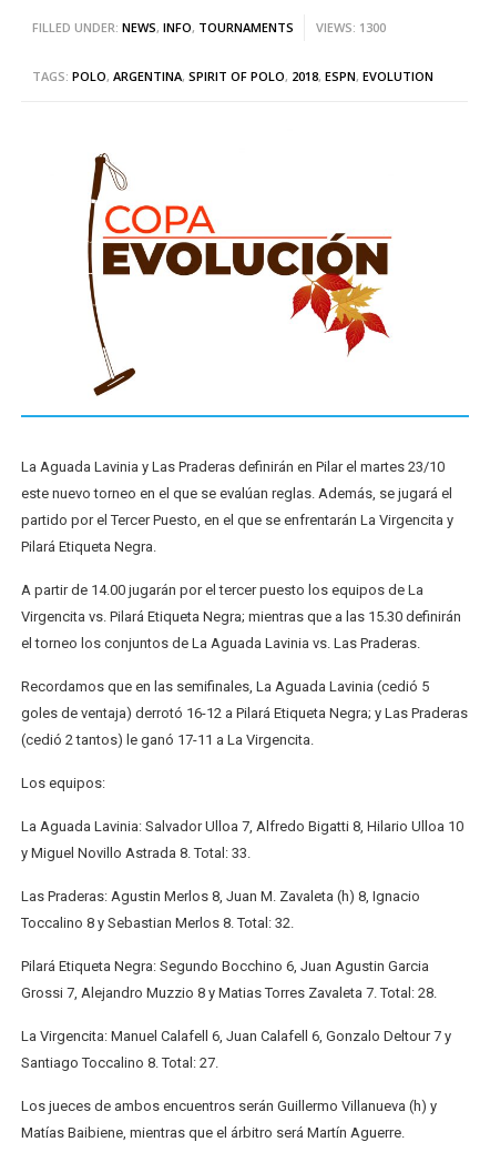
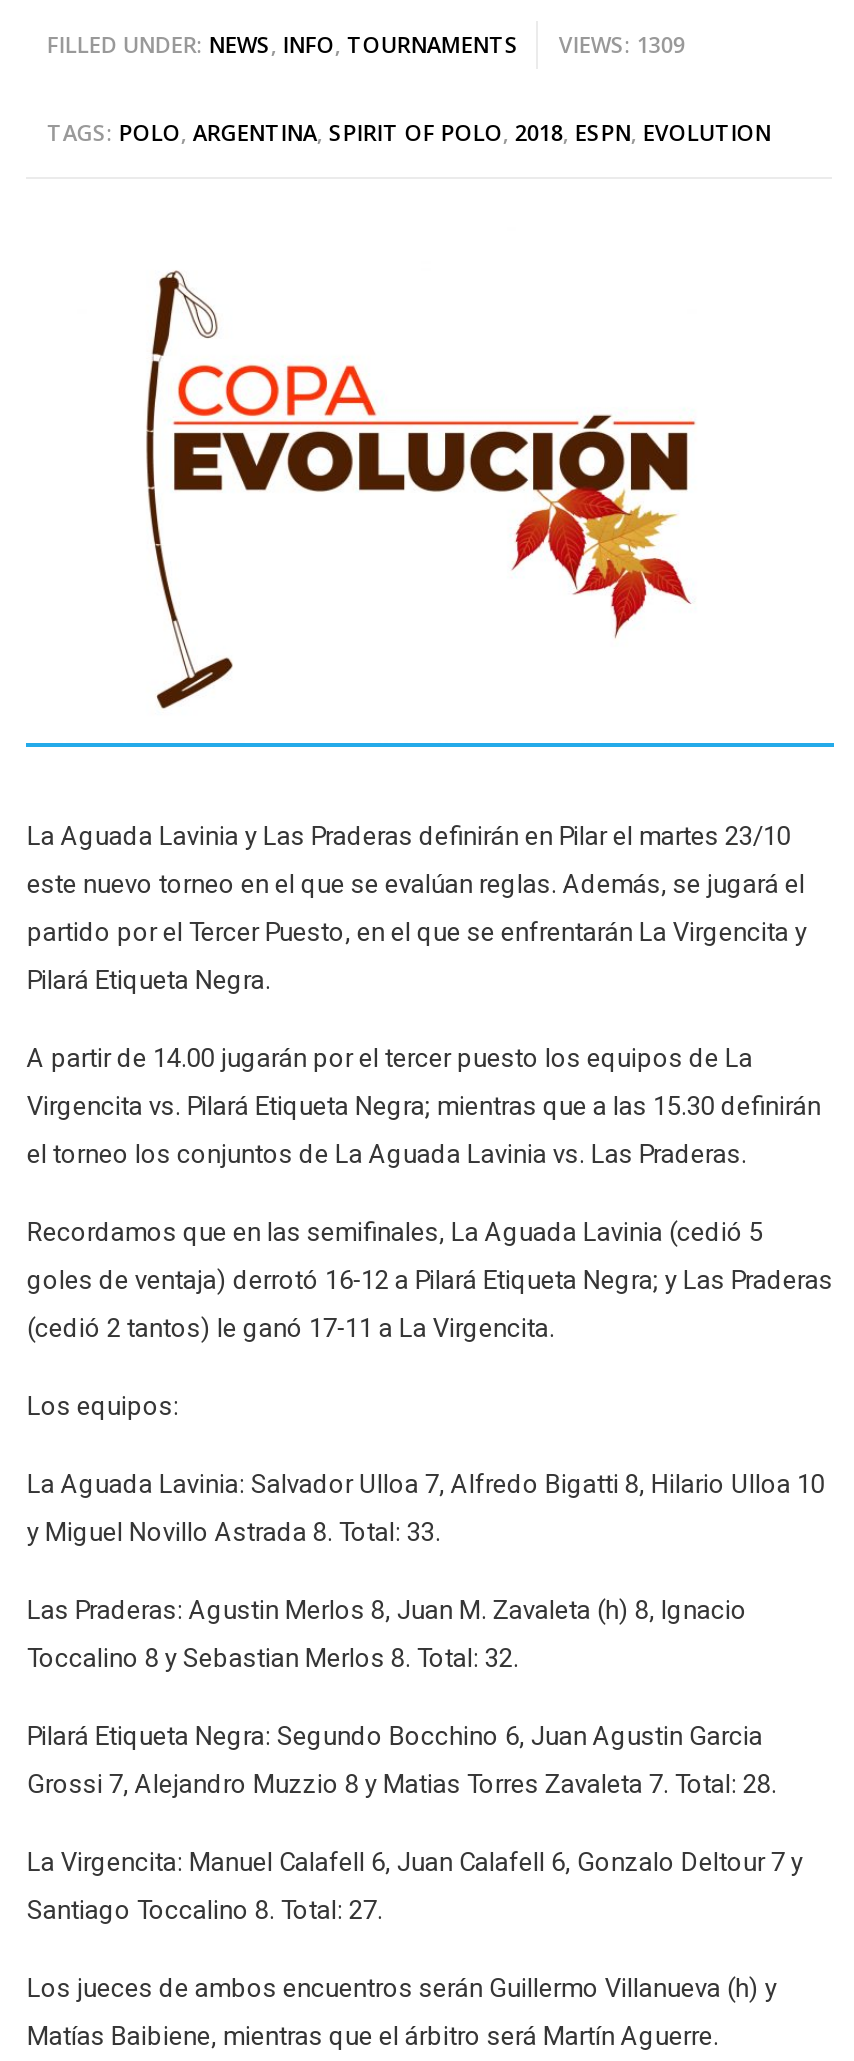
- FILLED UNDER: NEWS, INFO, TOURNAMENTS VIEWS: 1300
+ FILLED UNDER: NEWS, INFO, TOURNAMENTS VIEWS: 1309
